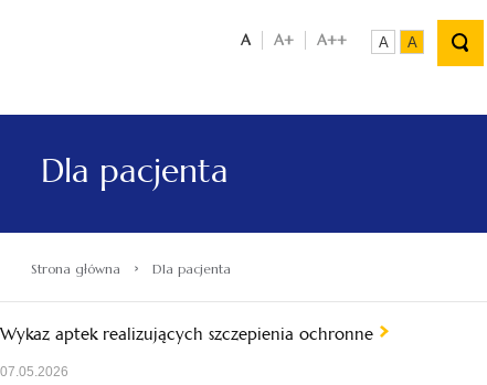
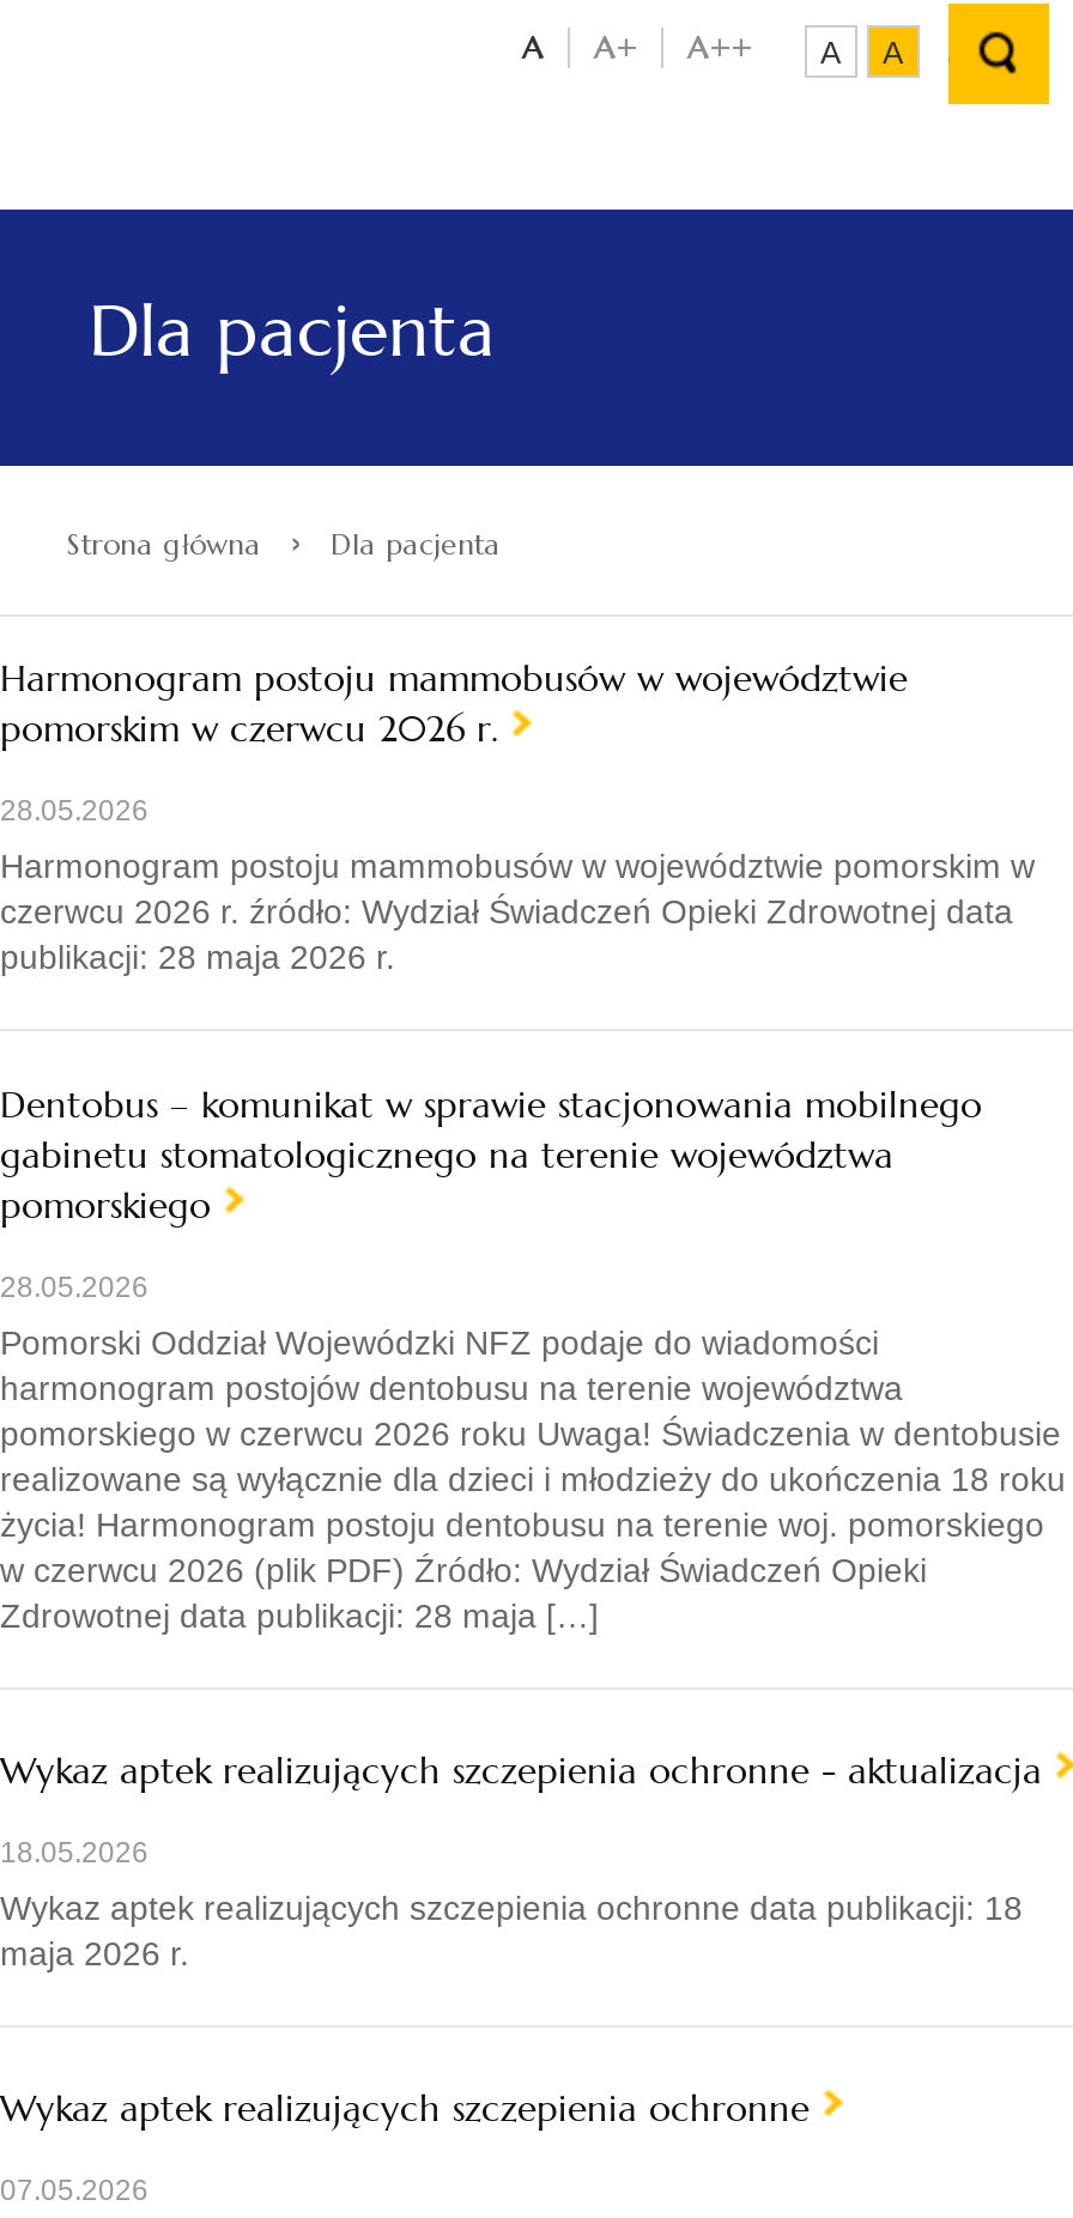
+ Harmonogram postoju mammobusów w województwie
+ pomorskim w czerwcu 2026 r.
+ 28.05.2026
+ Harmonogram postoju mammobusów w województwie pomorskim w
+ czerwcu 2026 r. źródło: Wydział Świadczeń Opieki Zdrowotnej data
+ publikacji: 28 maja 2026 r.
+ Dentobus – komunikat w sprawie stacjonowania mobilnego
+ gabinetu stomatologicznego na terenie województwa
+ pomorskiego
+ 28.05.2026
+ Pomorski Oddział Wojewódzki NFZ podaje do wiadomości
+ harmonogram postojów dentobusu na terenie województwa
+ pomorskiego w czerwcu 2026 roku Uwaga! Świadczenia w dentobusie
+ realizowane są wyłącznie dla dzieci i młodzieży do ukończenia 18 roku
+ życia! Harmonogram postoju dentobusu na terenie woj. pomorskiego
+ w czerwcu 2026 (plik PDF) Źródło: Wydział Świadczeń Opieki
+ Zdrowotnej data publikacji: 28 maja […]
+ Wykaz aptek realizujących szczepienia ochronne - aktualizacja
+ 18.05.2026
+ Wykaz aptek realizujących szczepienia ochronne data publikacji: 18
+ maja 2026 r.
